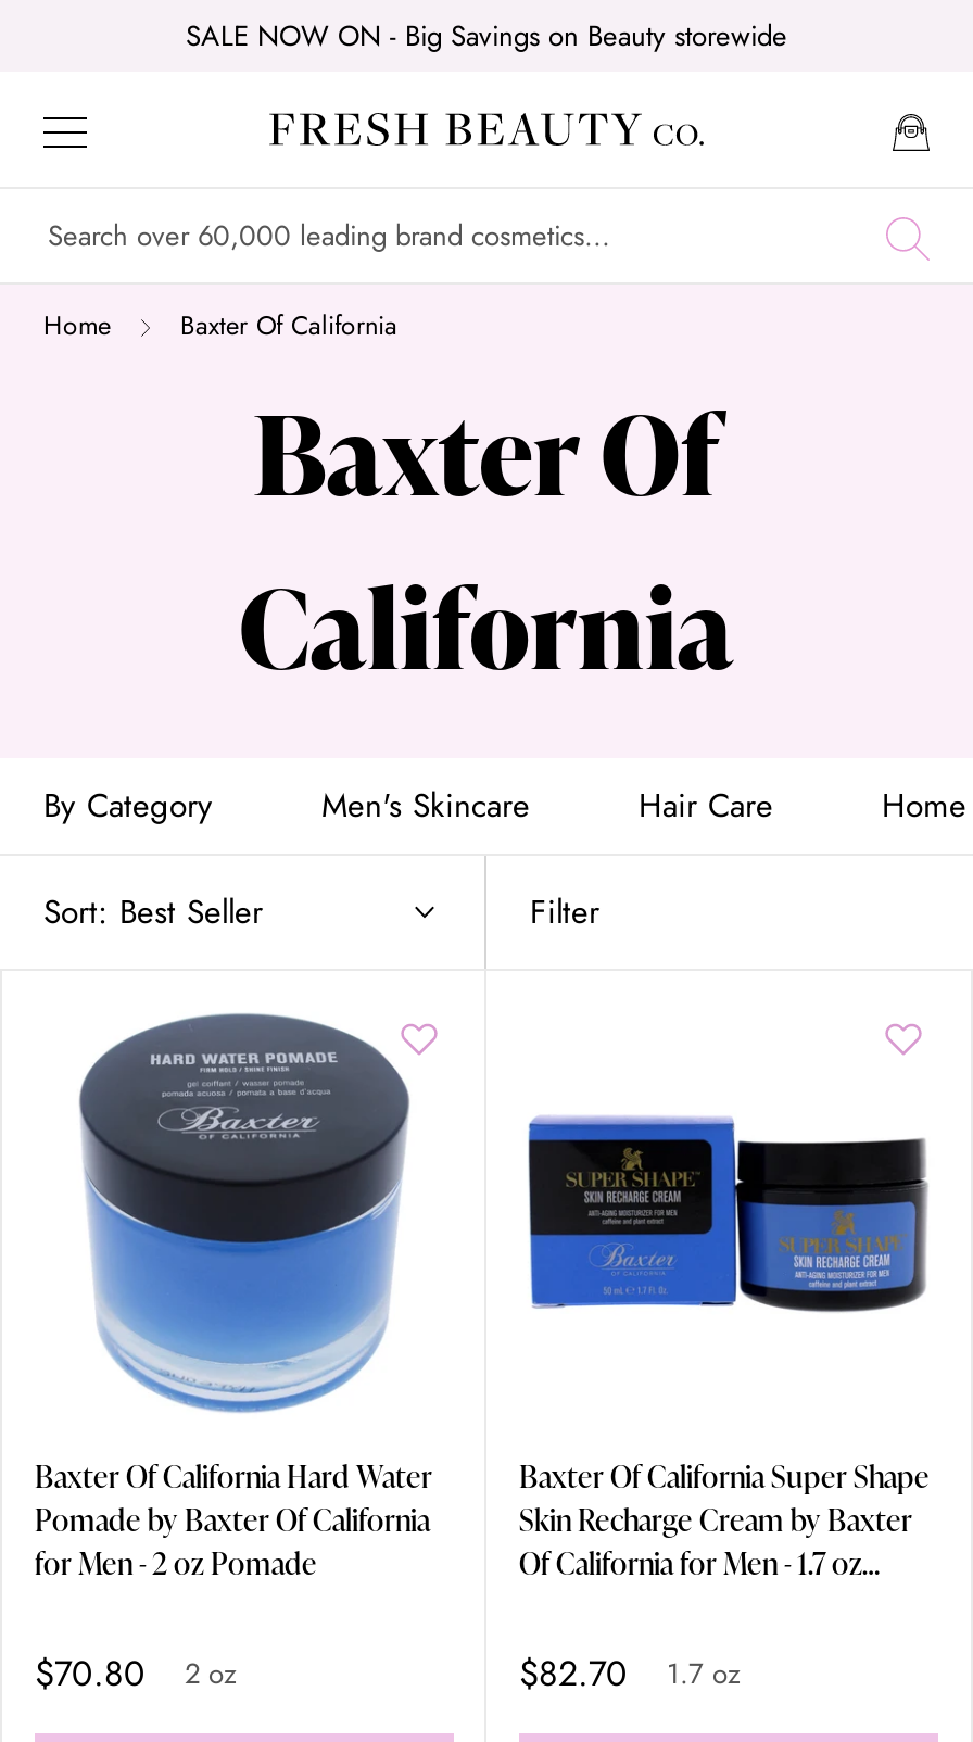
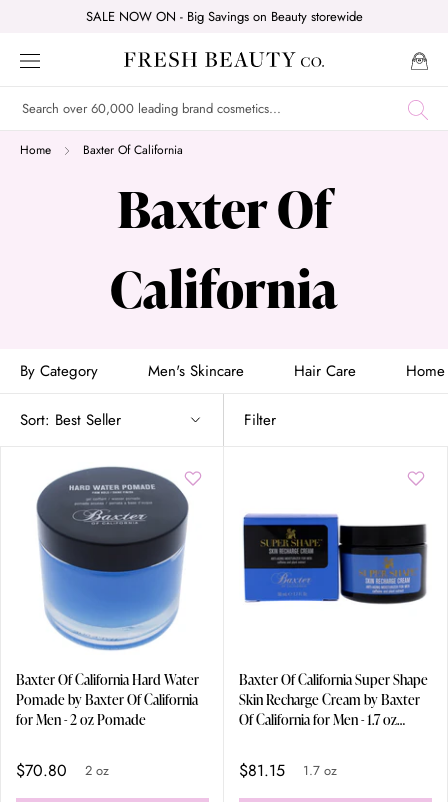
- $82.70 1.7 oz
+ $81.15 1.7 oz
